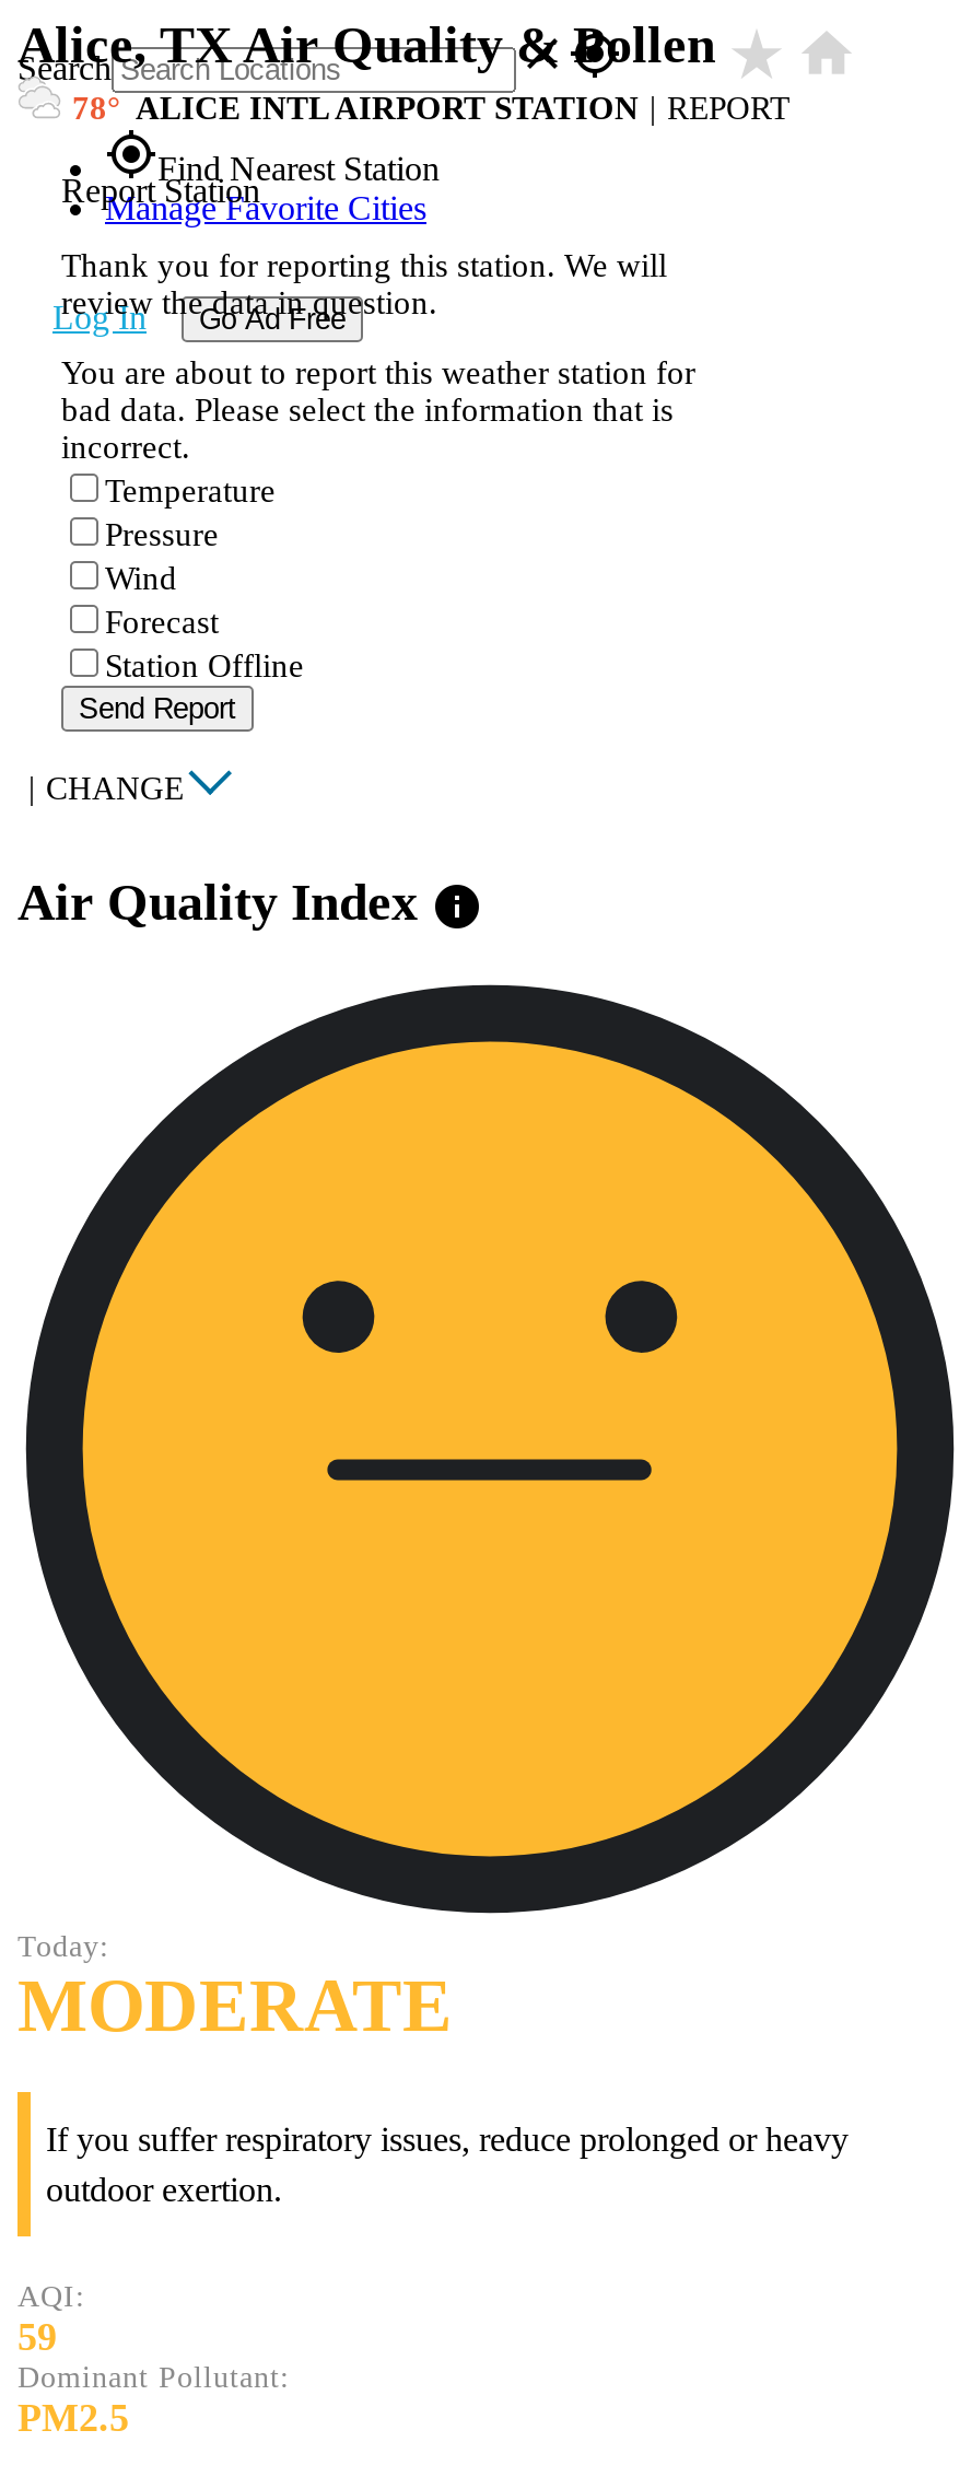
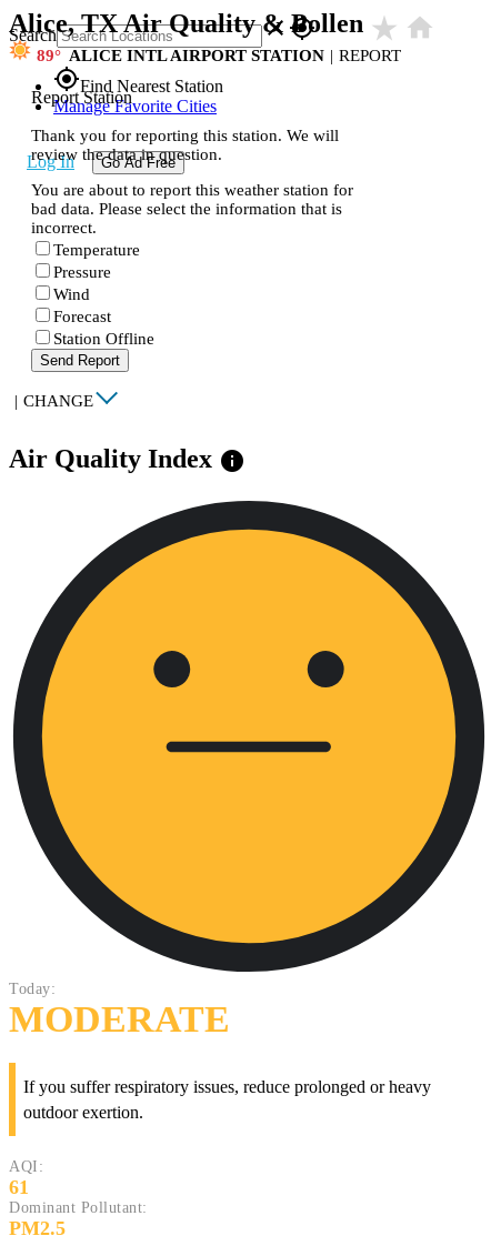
- 78
+ 89

- 59
+ 61
